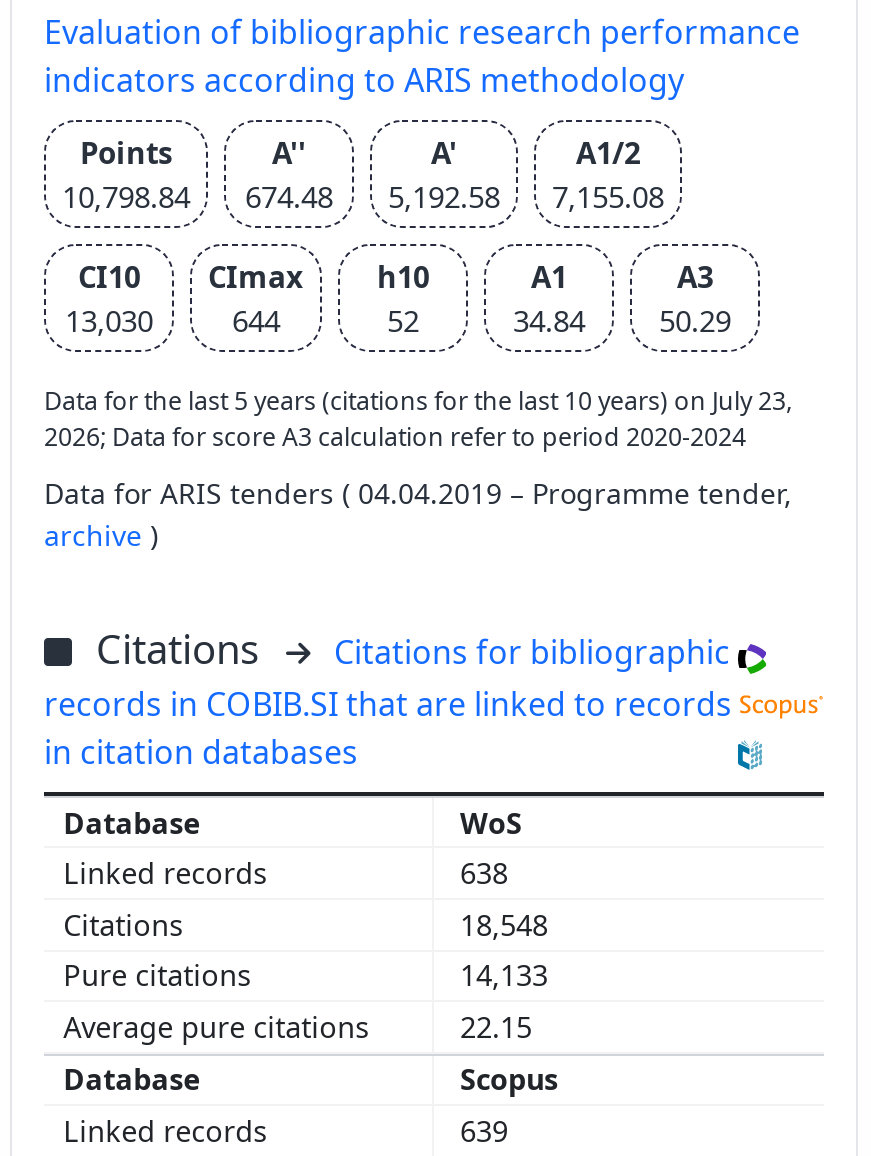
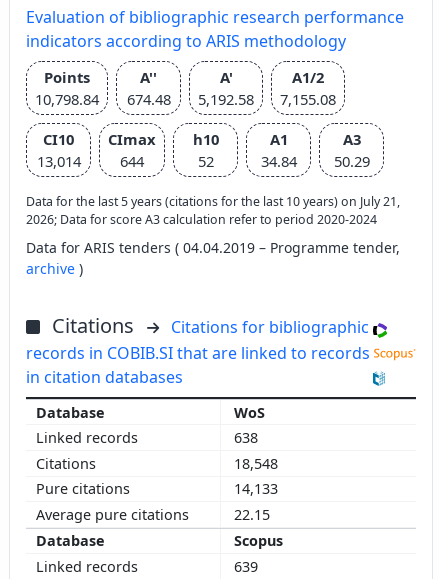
- 13,030 644
+ 13,014 644

- Data for the last 5 years (citations for the last 10 years) on July 23,
+ Data for the last 5 years (citations for the last 10 years) on July 21,
